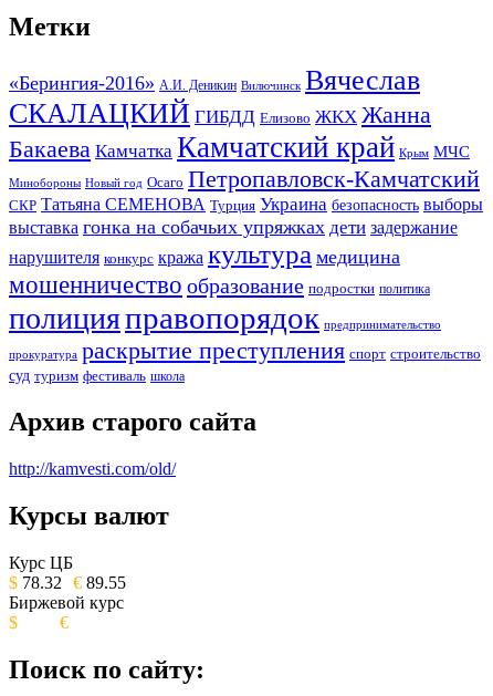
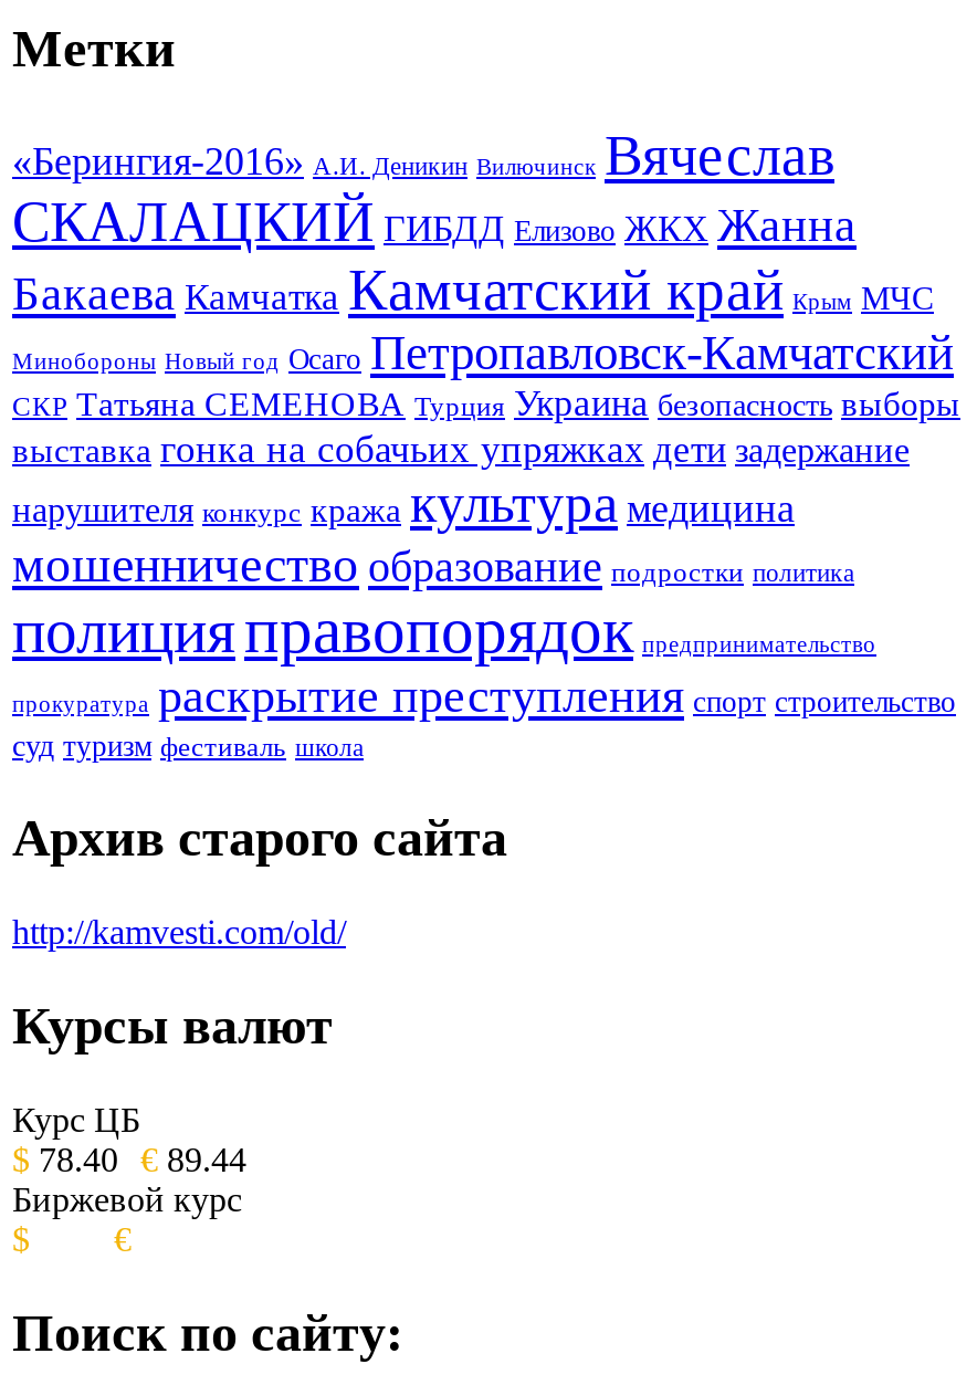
- $ 78.32 € 89.55
+ $ 78.40 € 89.44
